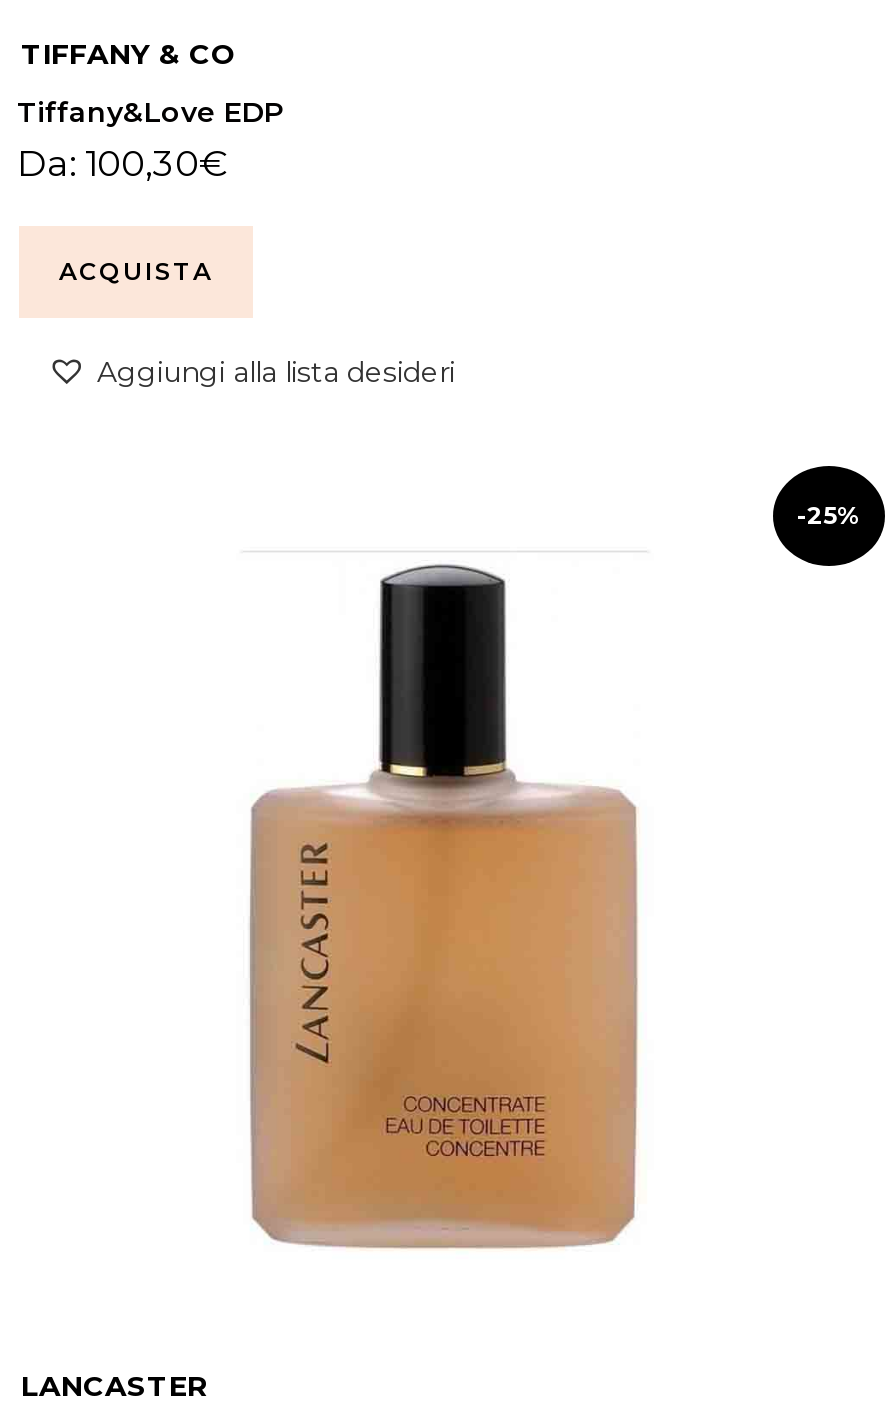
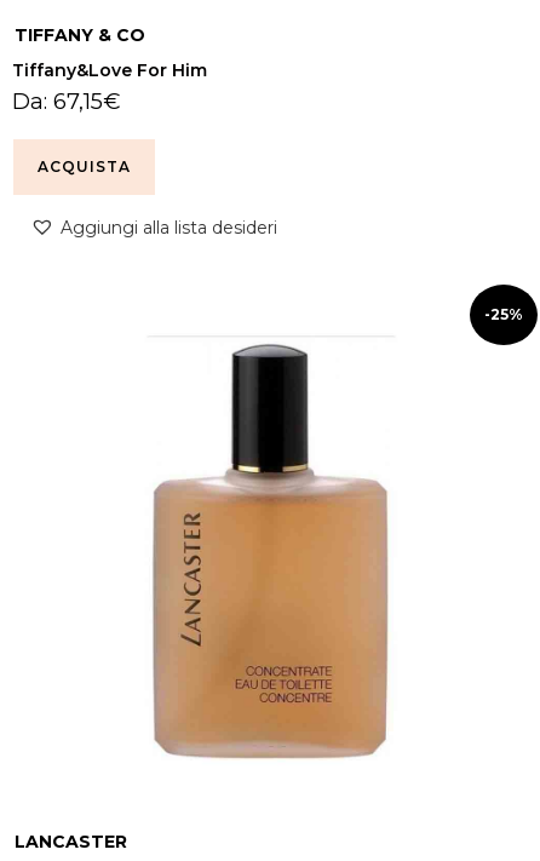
- Tiffany&Love EDP
- Da: 100,30€
+ Tiffany&Love For Him
+ Da: 67,15€
